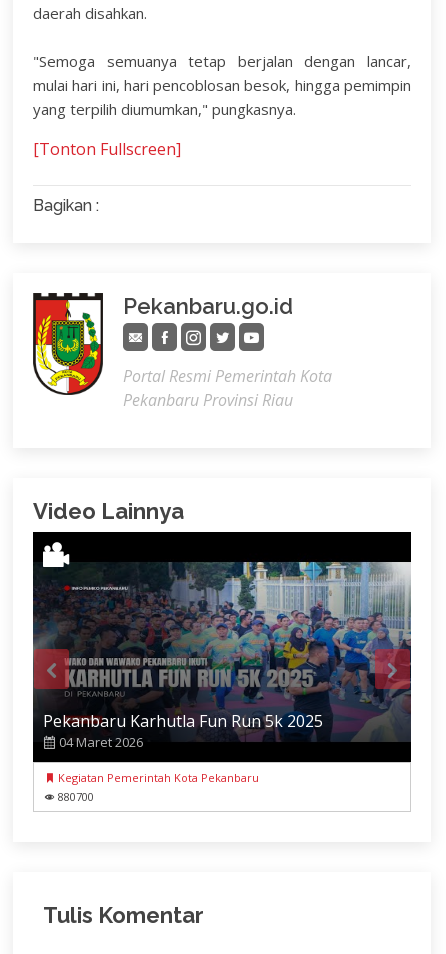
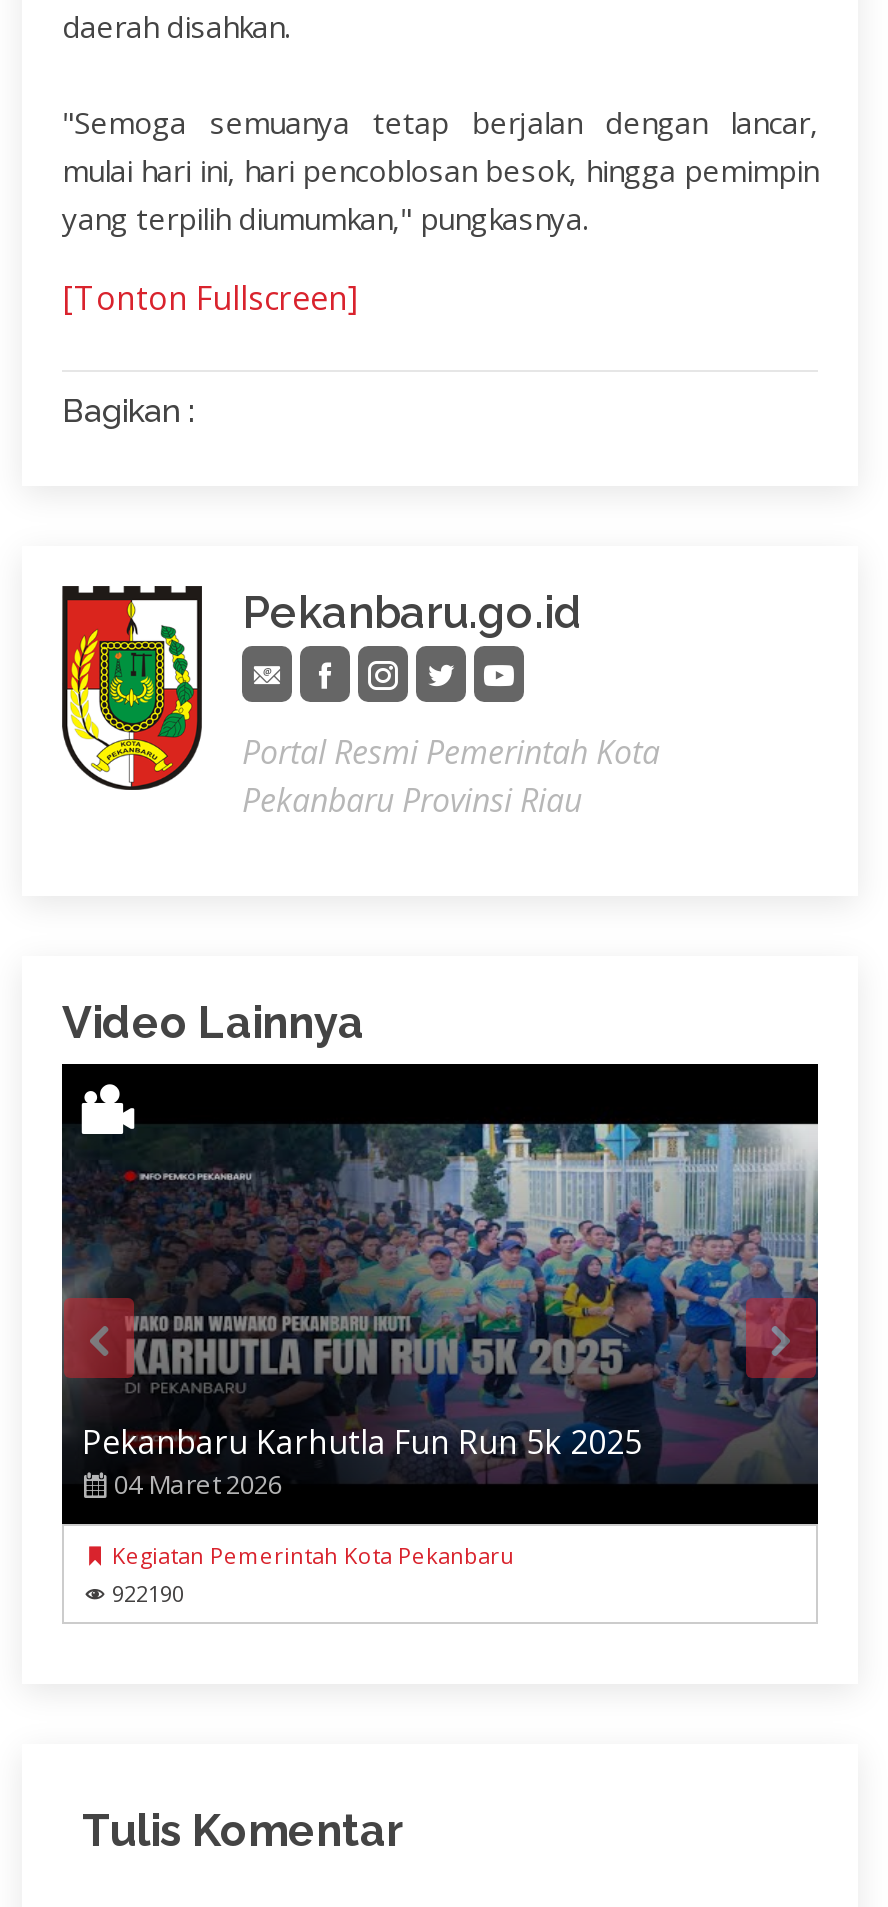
- 880700
+ 922190
